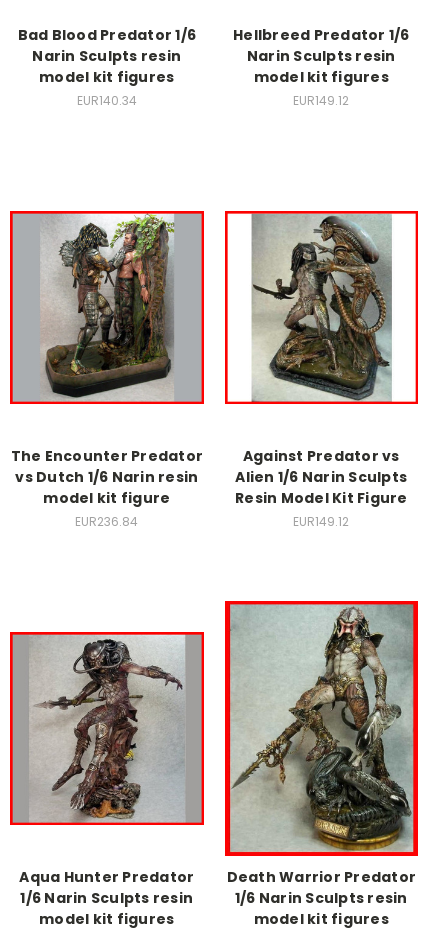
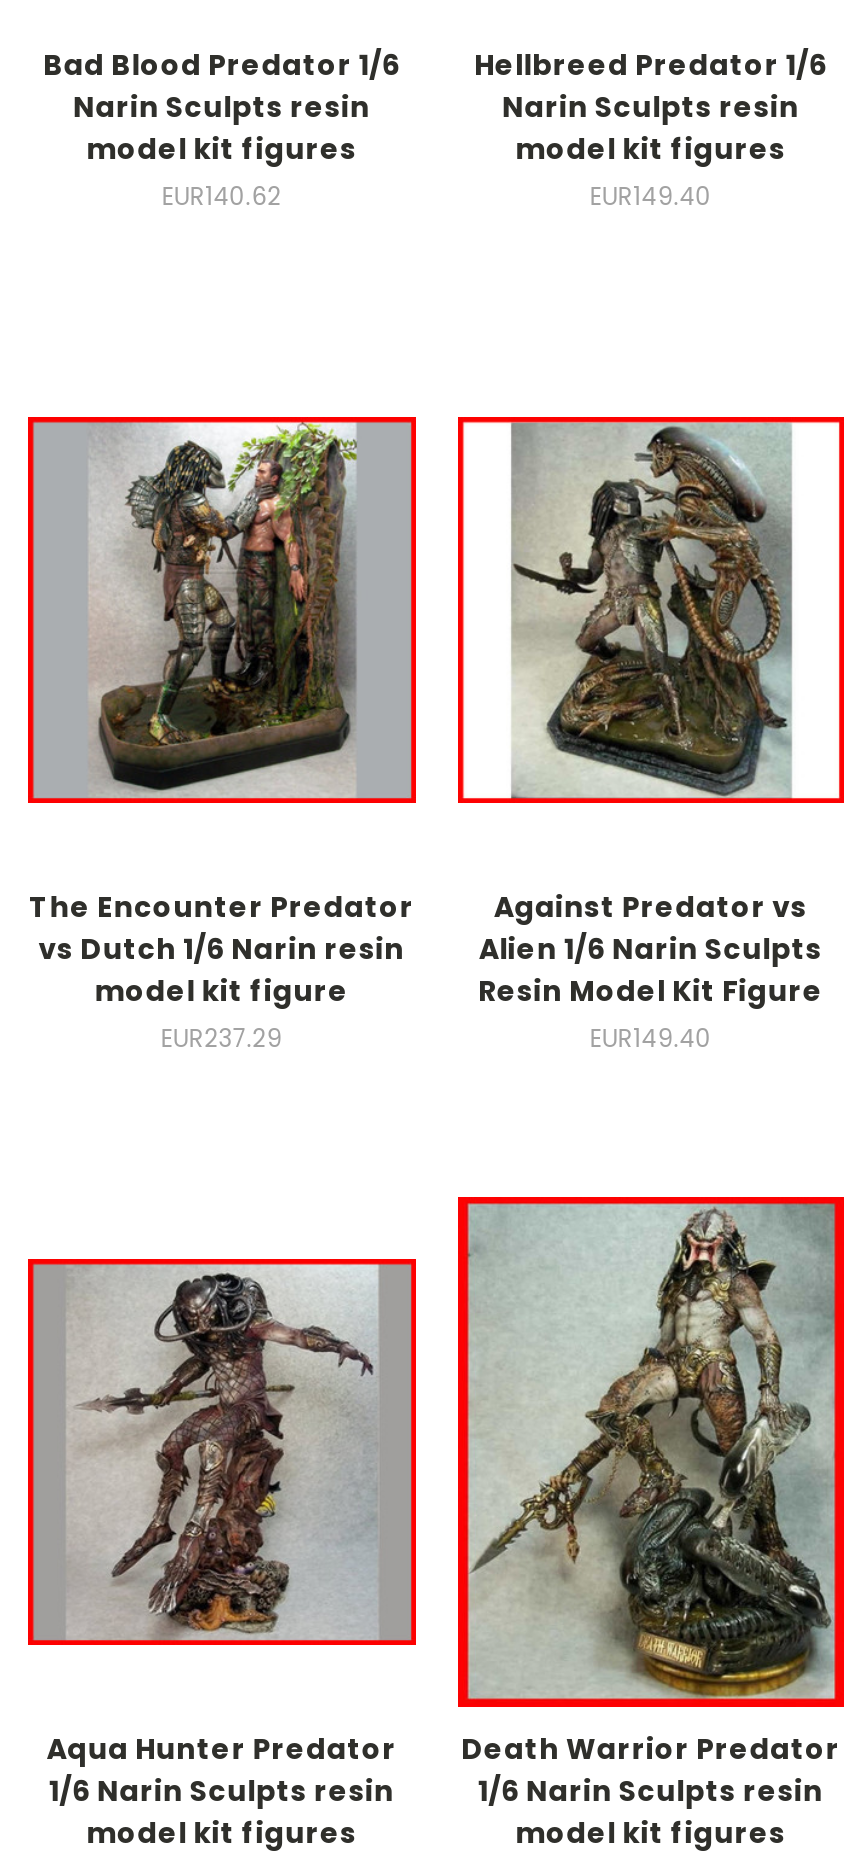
- EUR140.34
+ EUR140.62

- EUR149.12
+ EUR149.40

- EUR236.84
+ EUR237.29

- EUR149.12
+ EUR149.40
